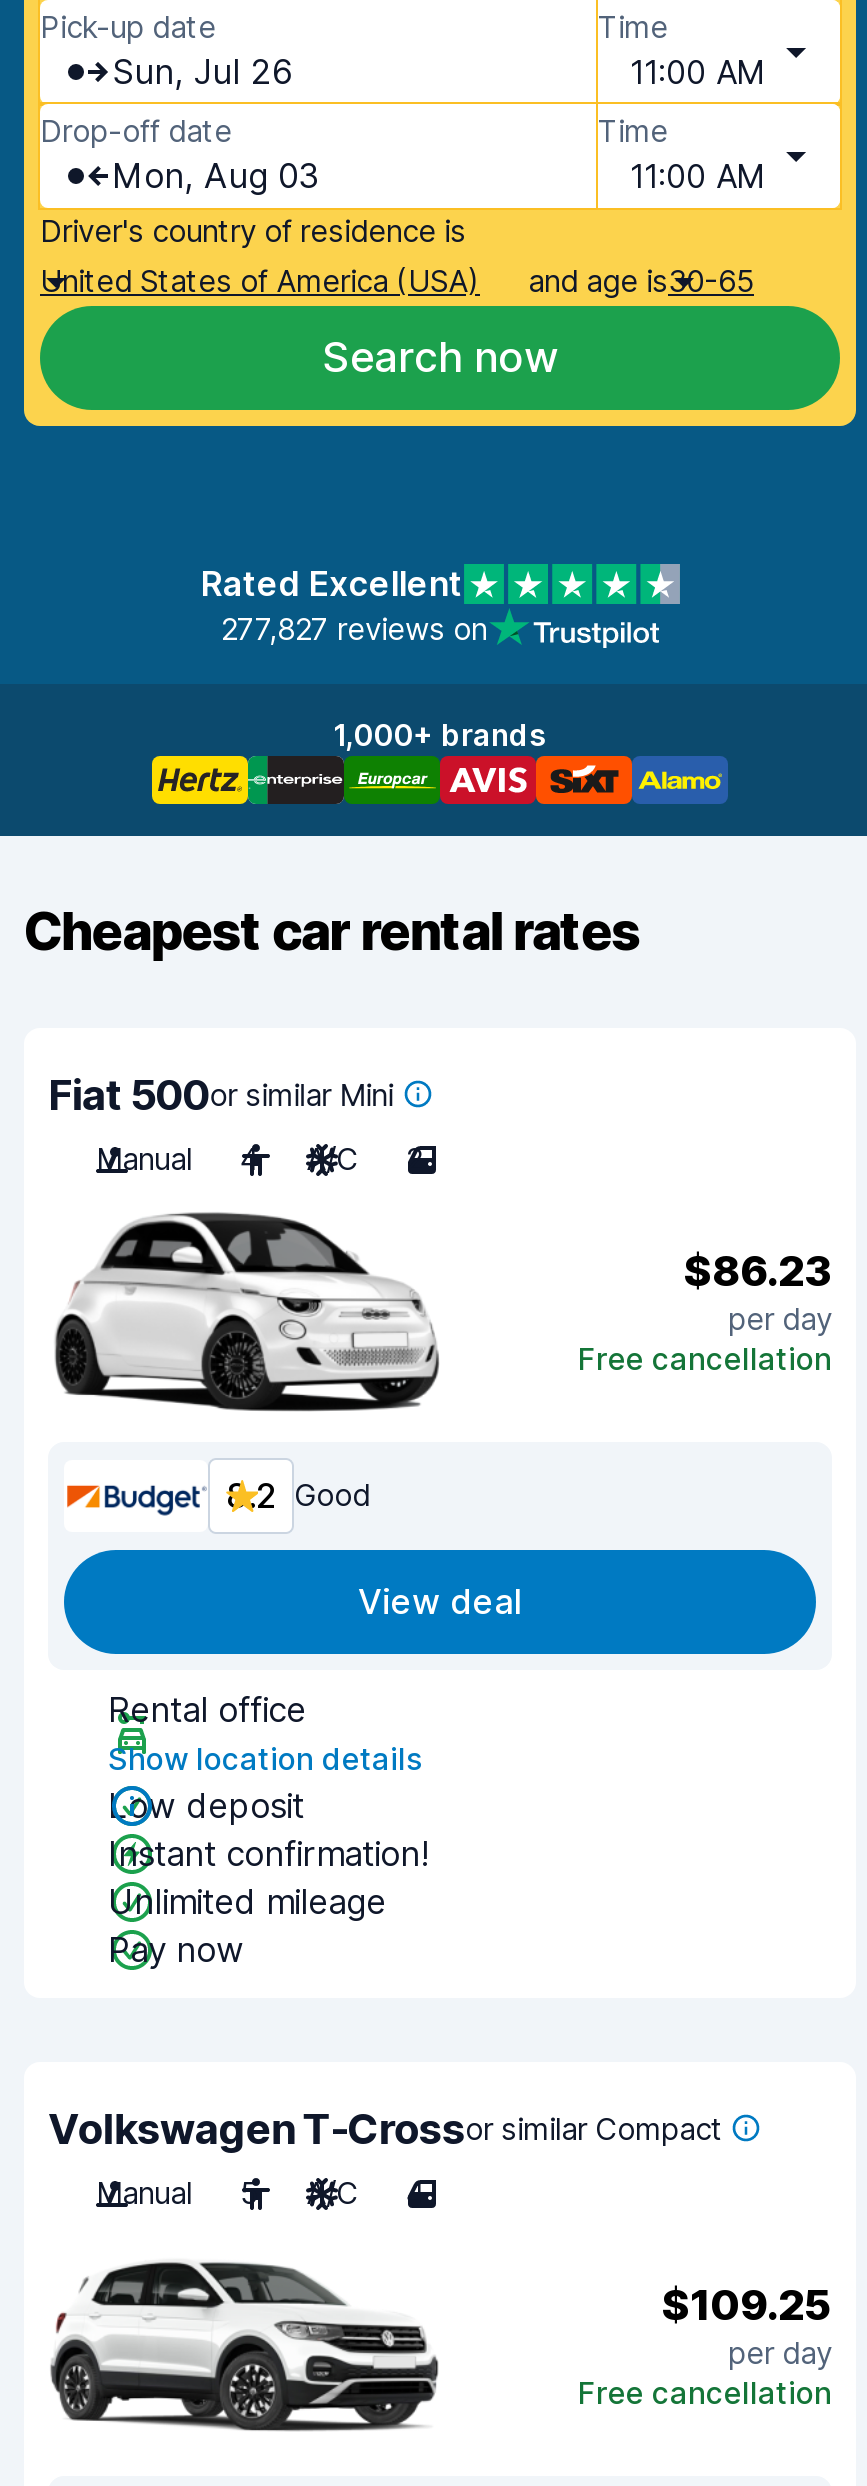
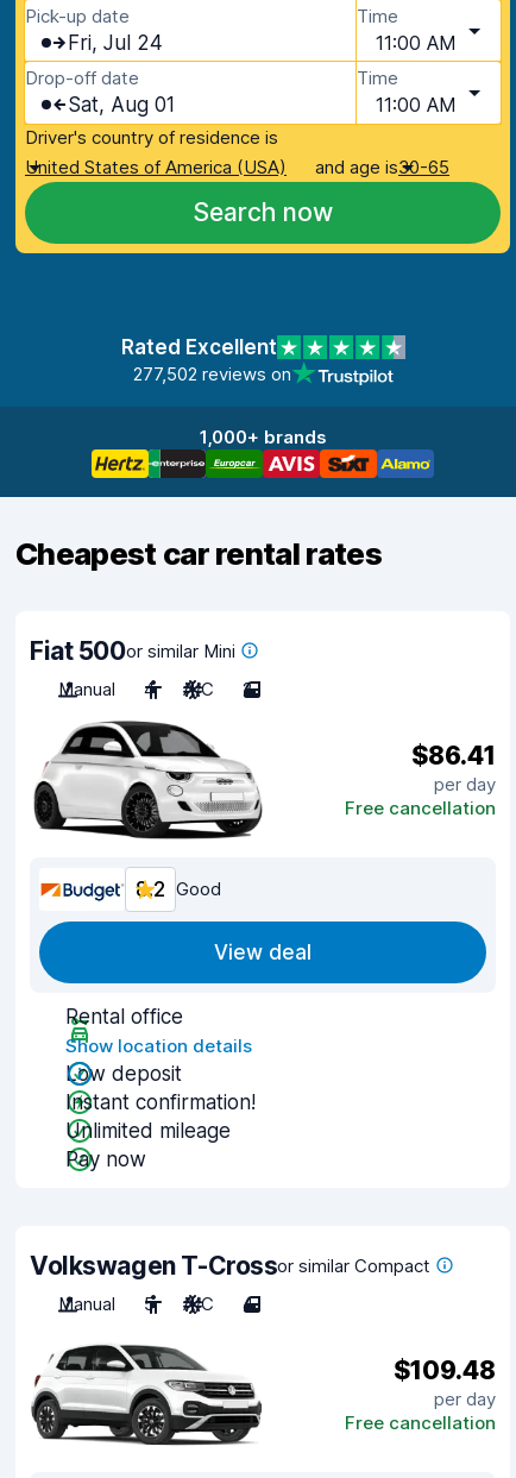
- Sun, Jul 26
+ Fri, Jul 24

- Mon, Aug 03
+ Sat, Aug 01

- 277,827 reviews on
+ 277,502 reviews on

- $86.23
+ $86.41

- $109.25
+ $109.48
